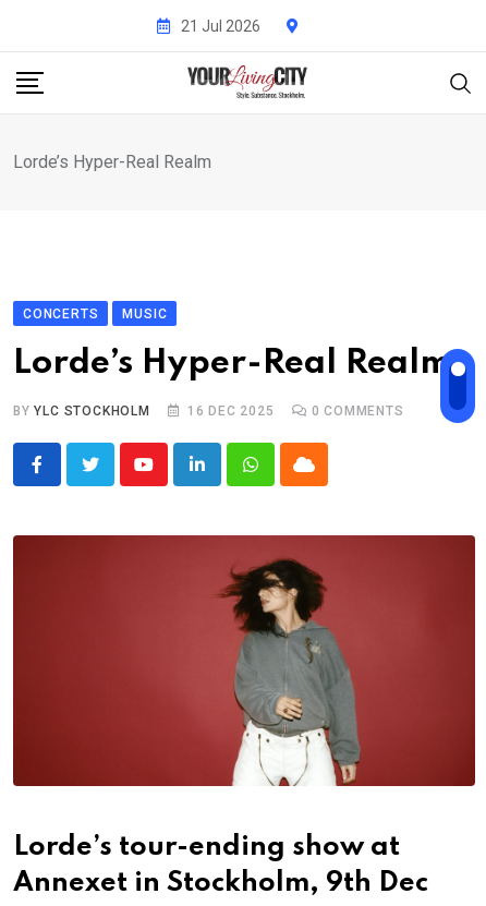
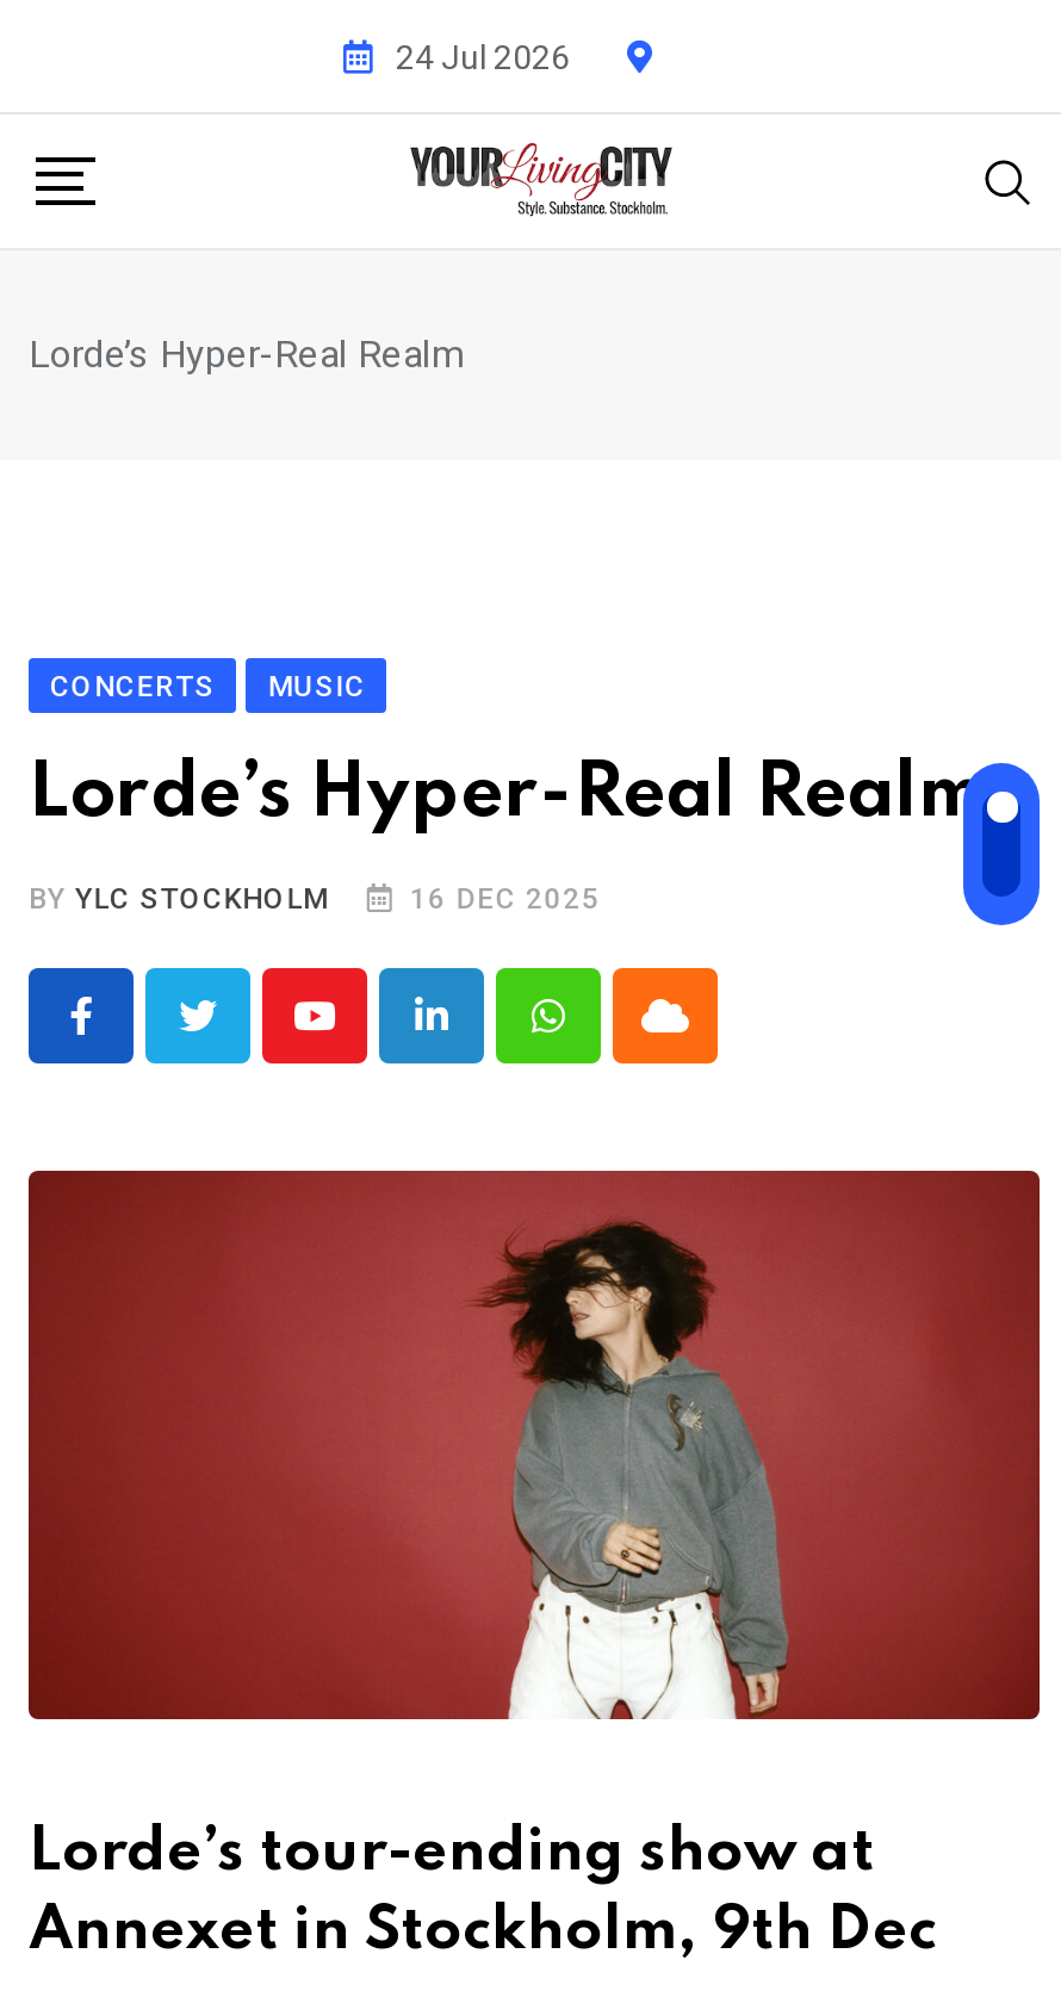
- 21 Jul 2026
+ 24 Jul 2026

- 0 COMMENTS
